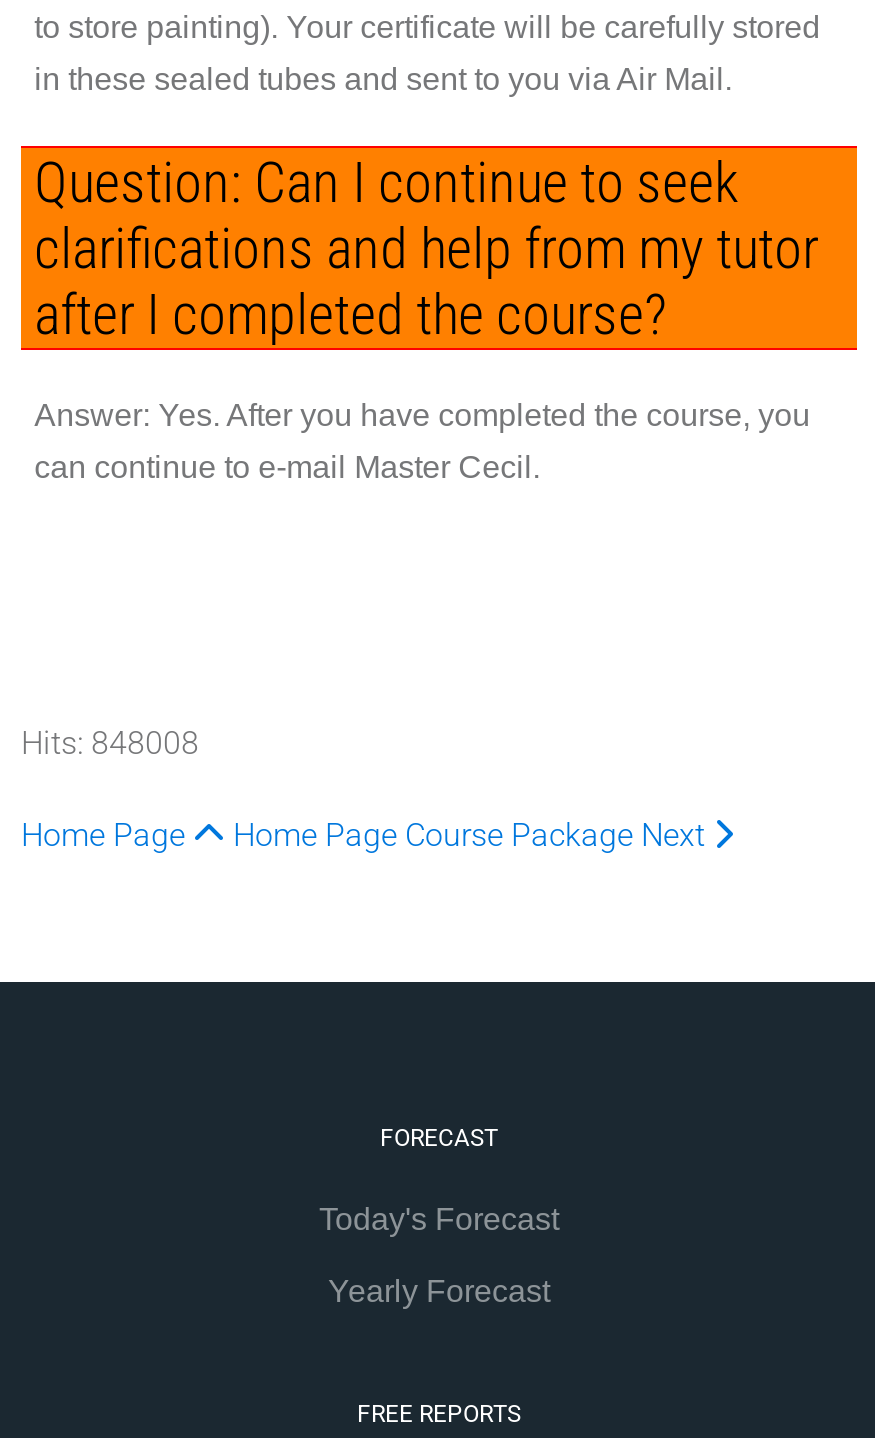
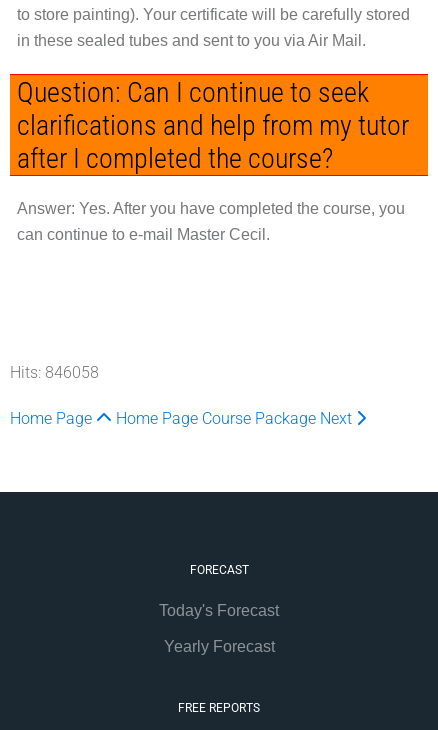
- Hits: 848008
+ Hits: 846058
